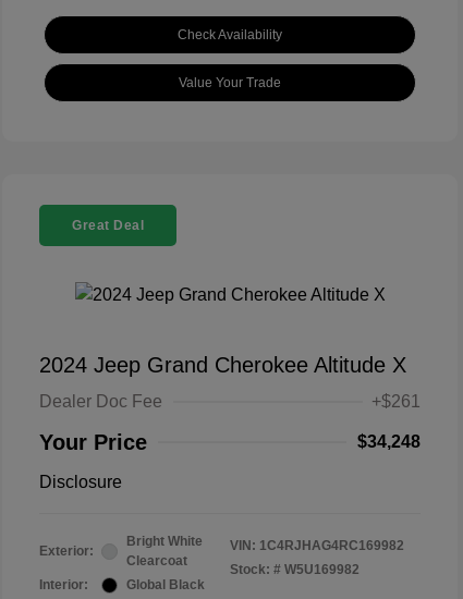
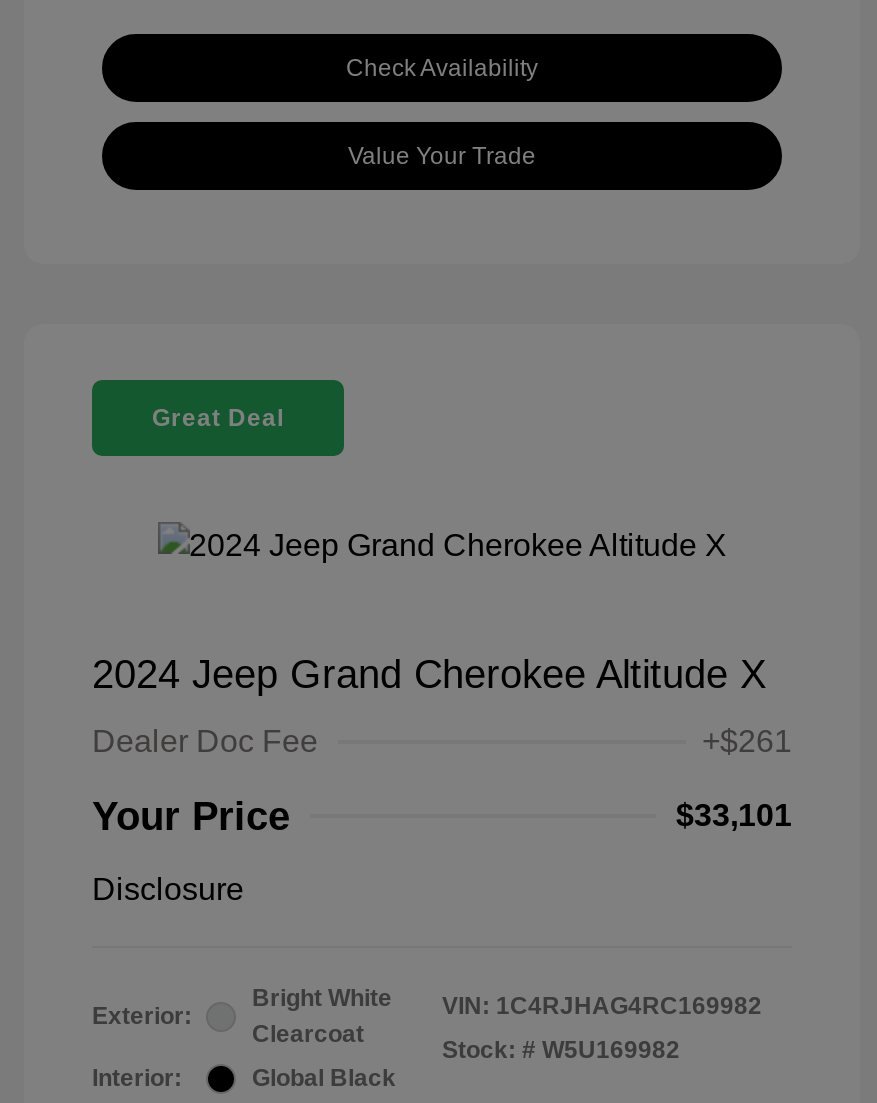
- $34,248
+ $33,101
